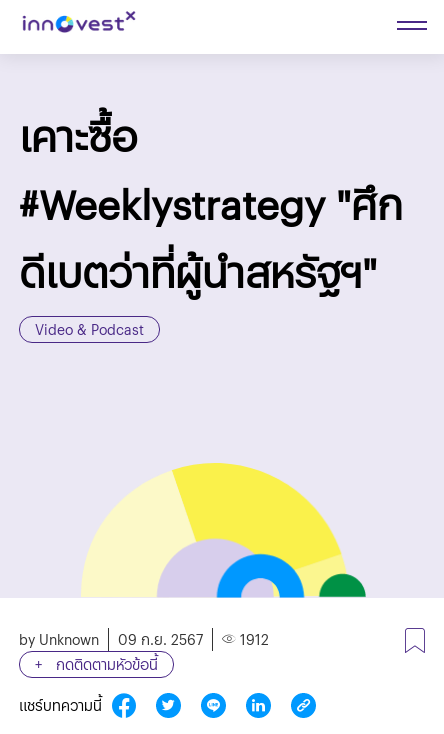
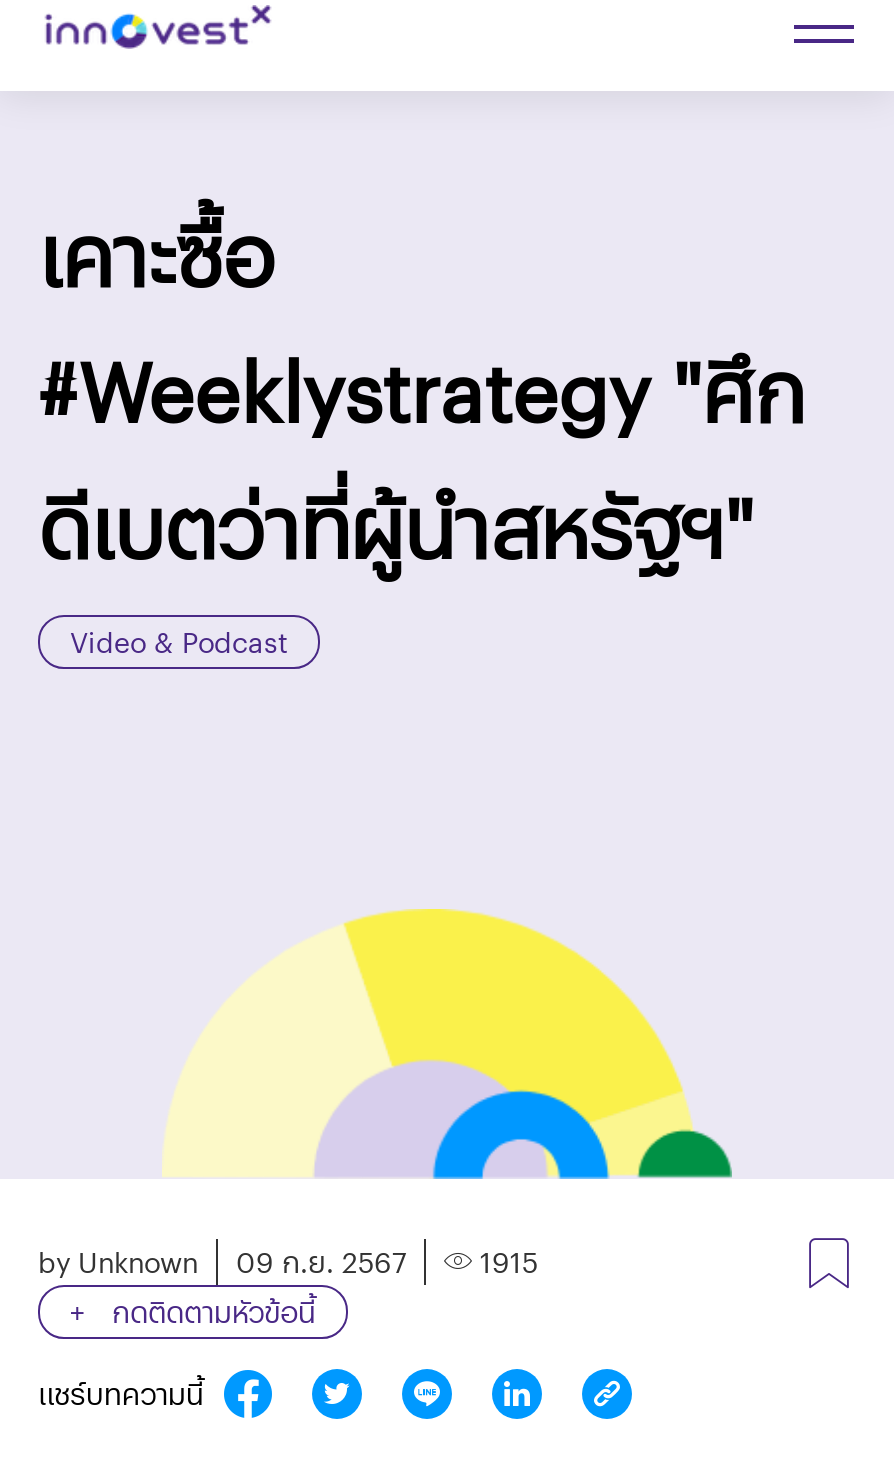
- by Unknown 09 ก.ย. 2567 1912
+ by Unknown 09 ก.ย. 2567 1915
